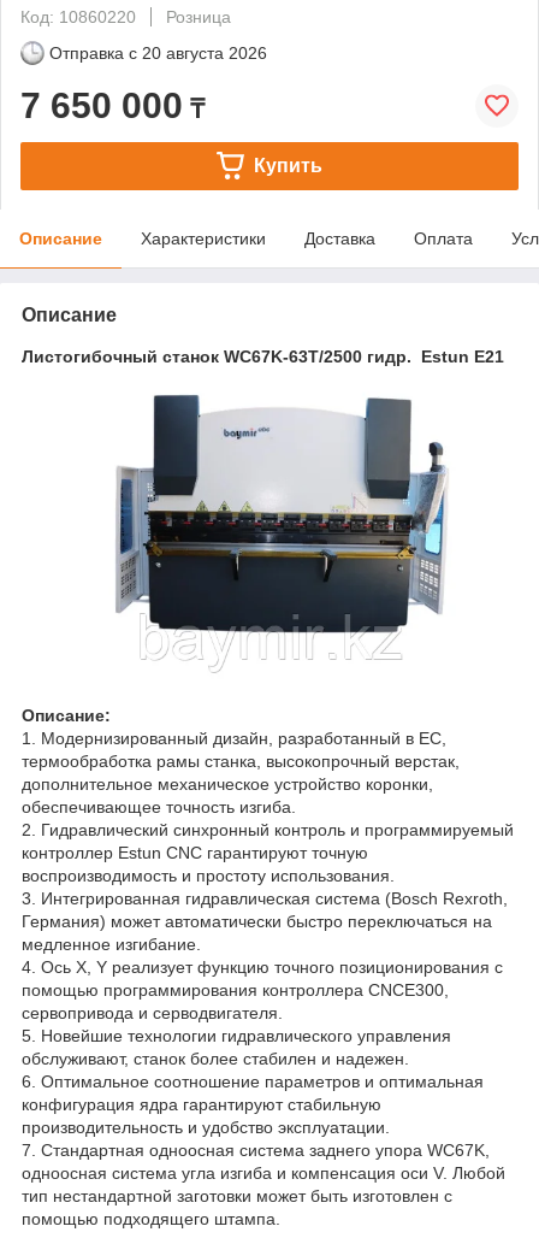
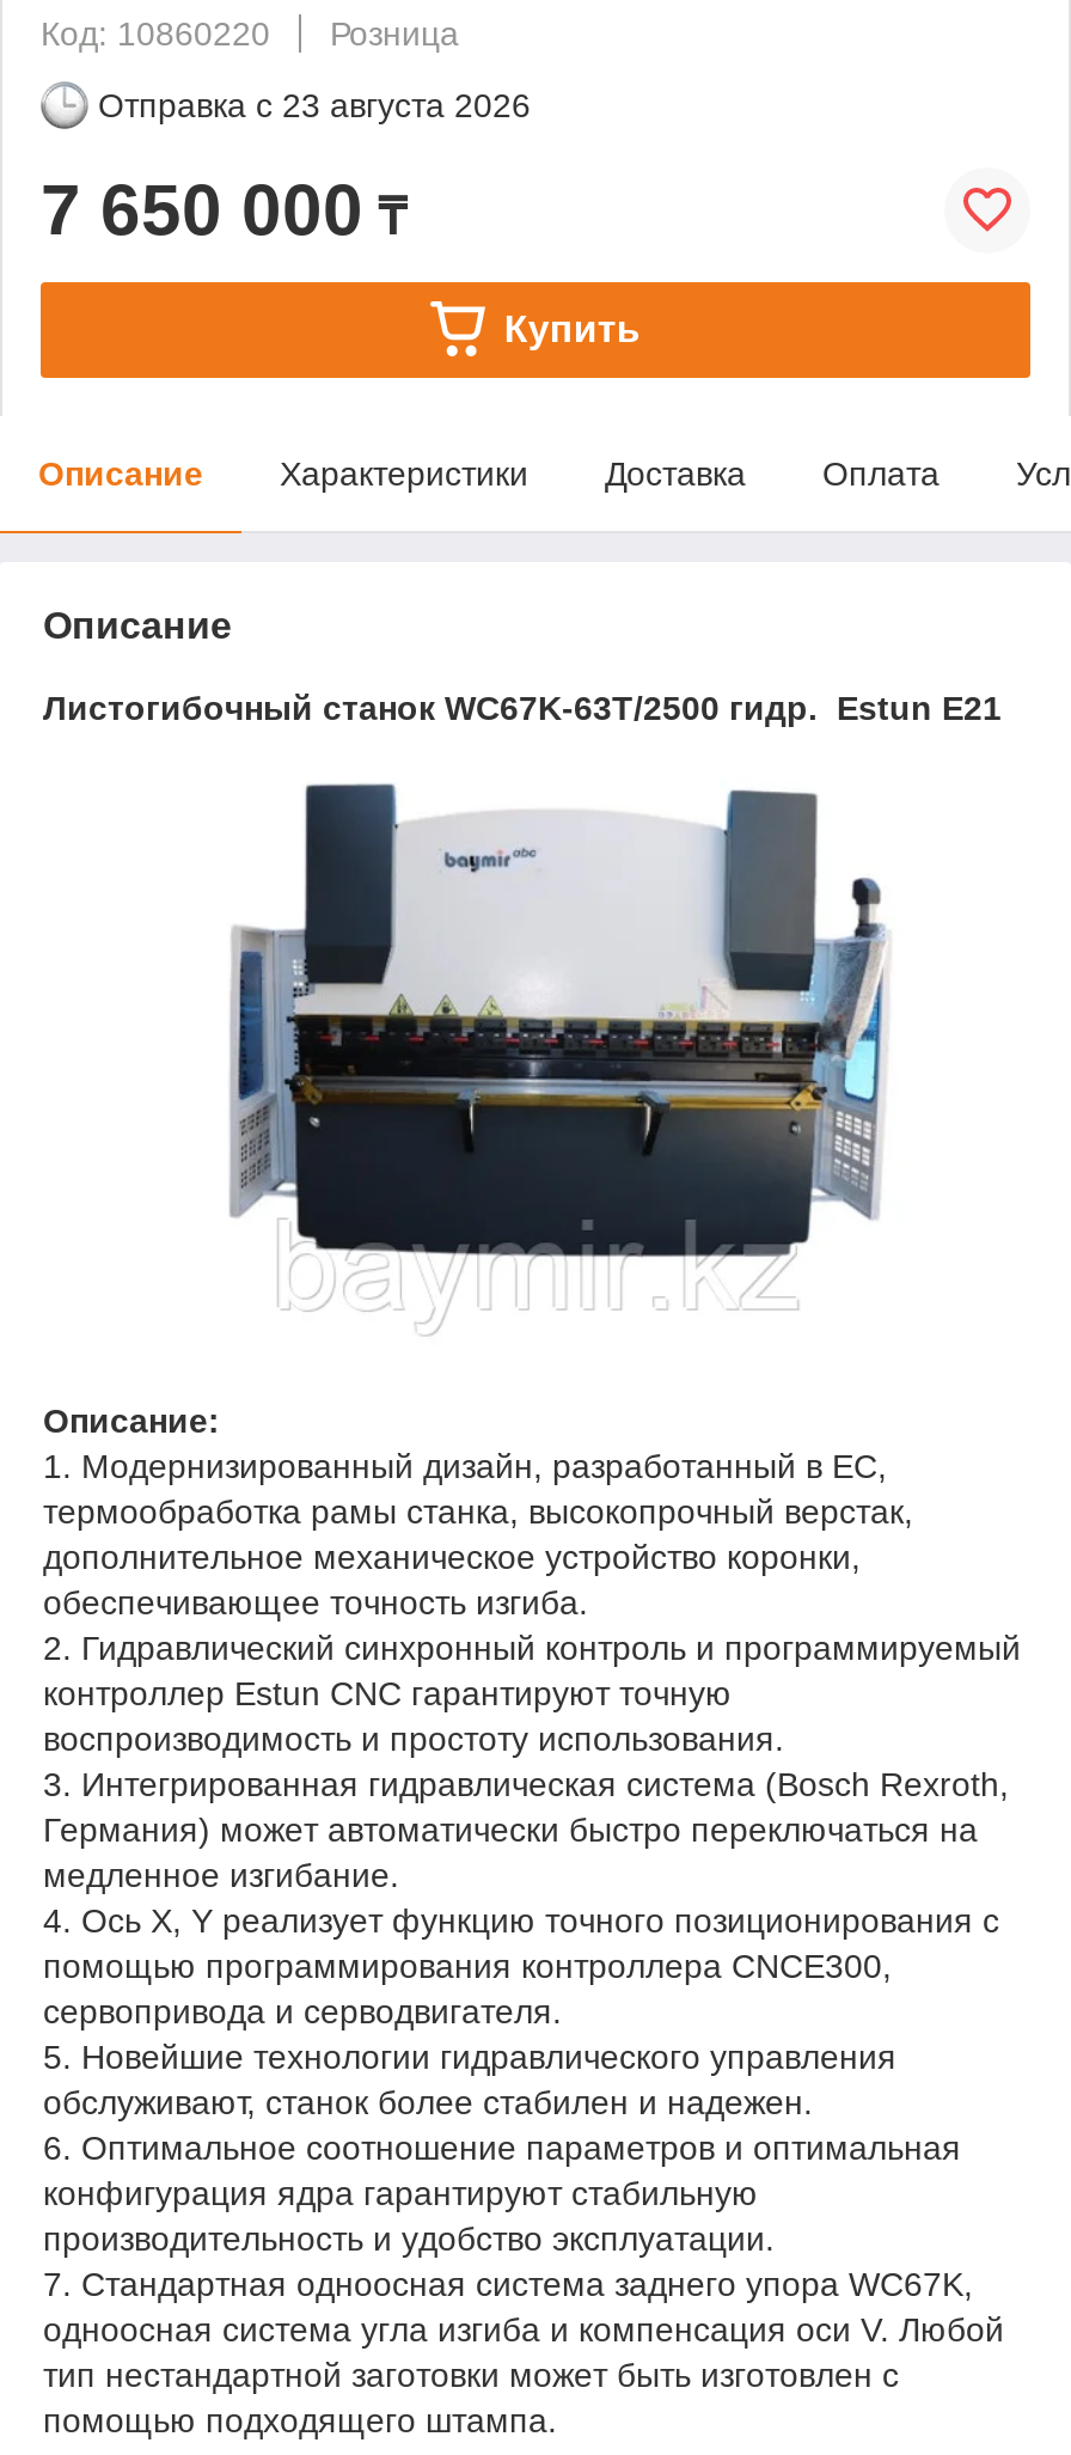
- Отправка с 20 августа 2026
+ Отправка с 23 августа 2026
